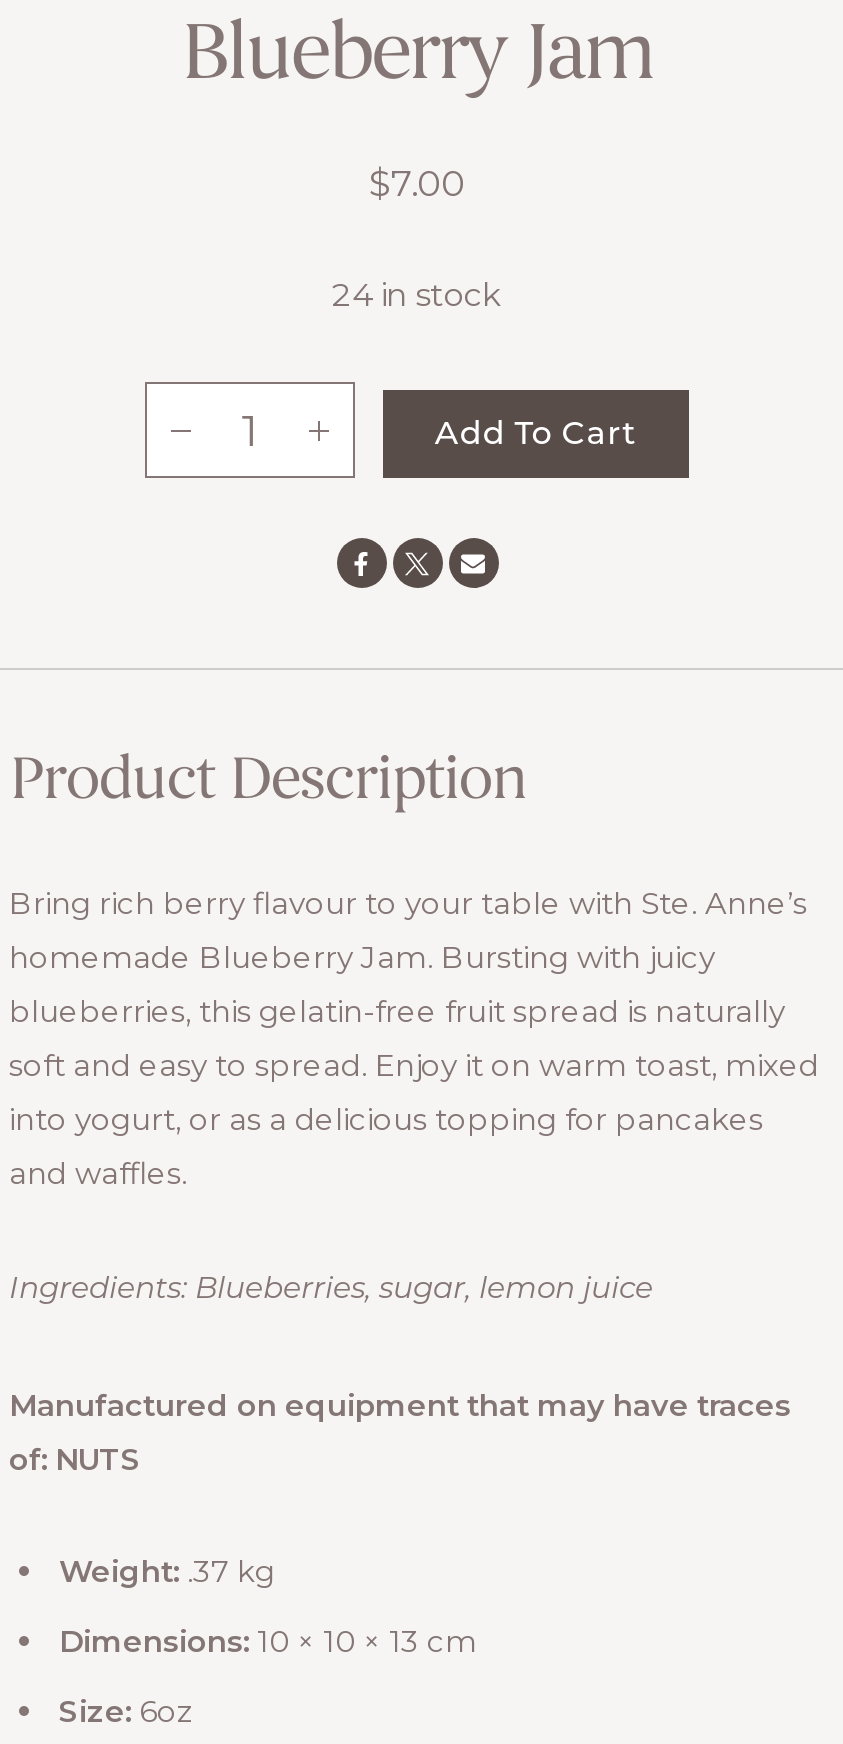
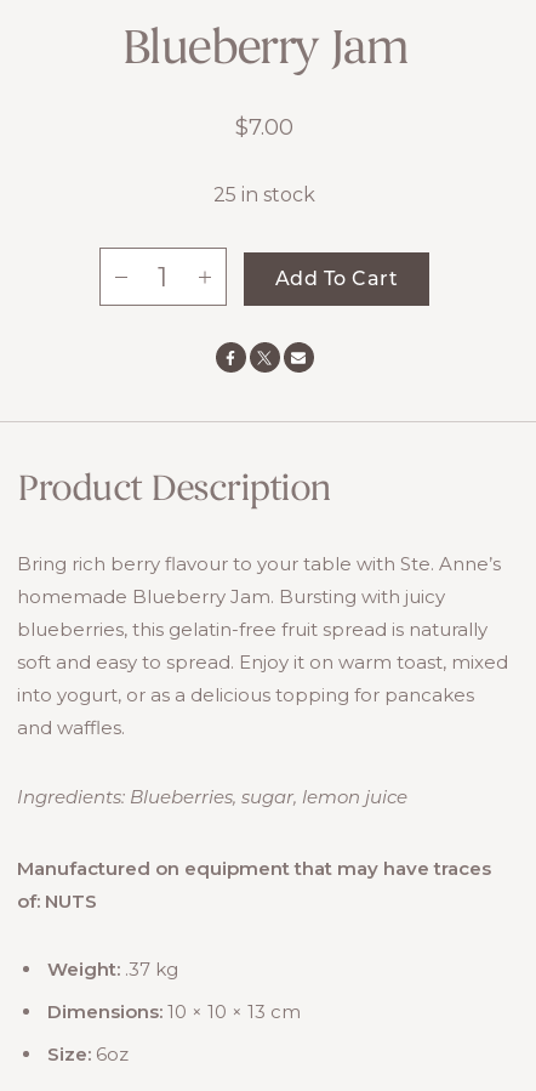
- 24 in stock
+ 25 in stock
